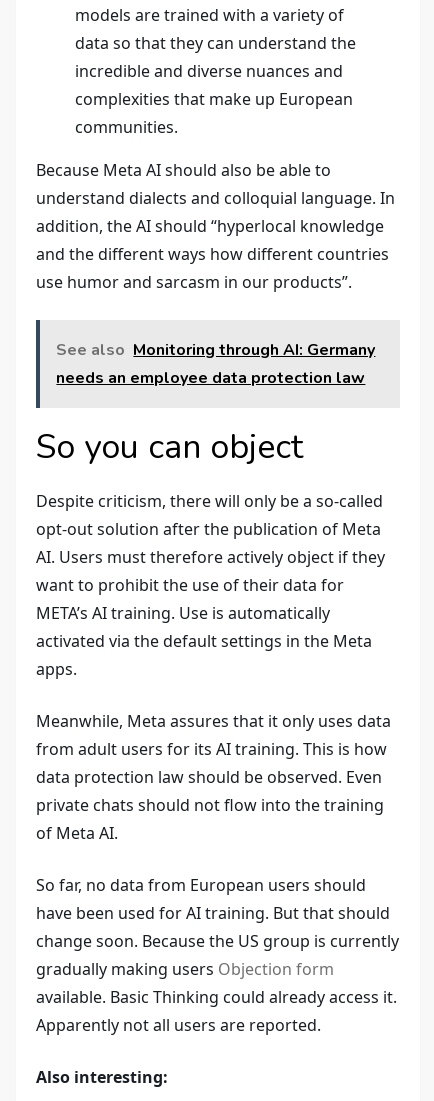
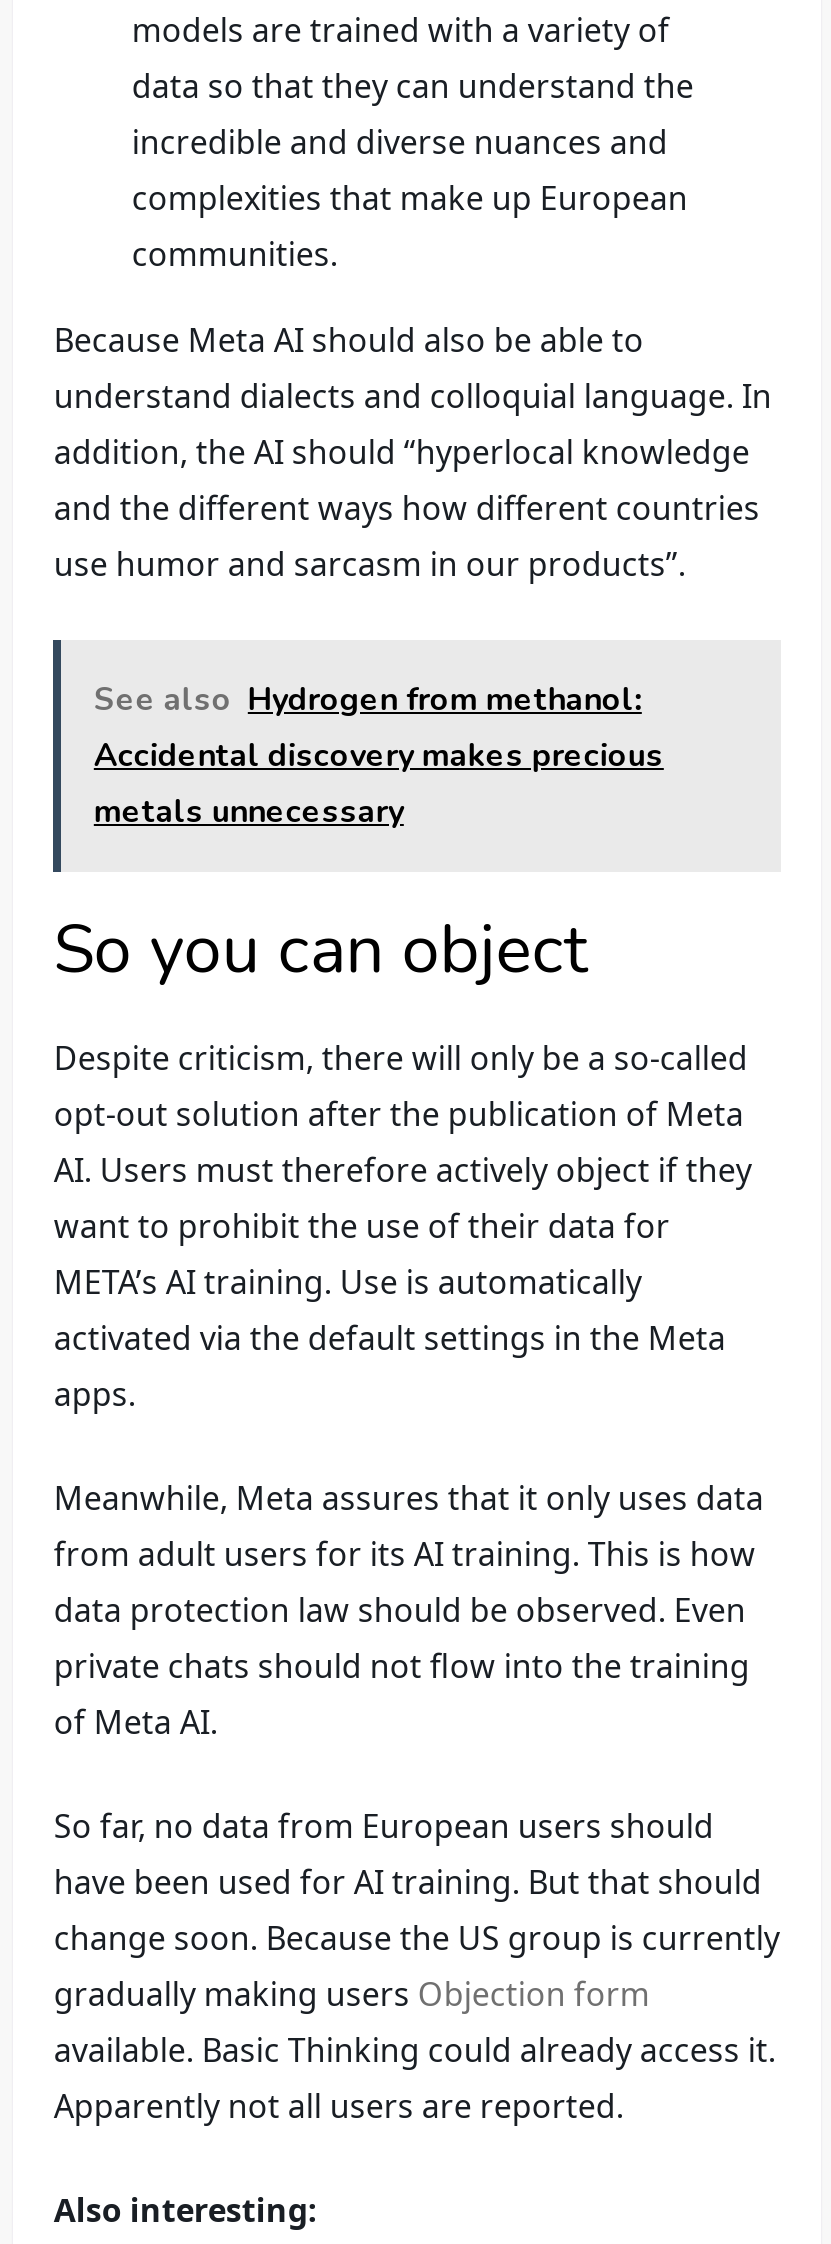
- See also Monitoring through AI: Germany
- needs an employee data protection law
+ See also Hydrogen from methanol:
+ Accidental discovery makes precious
+ metals unnecessary
